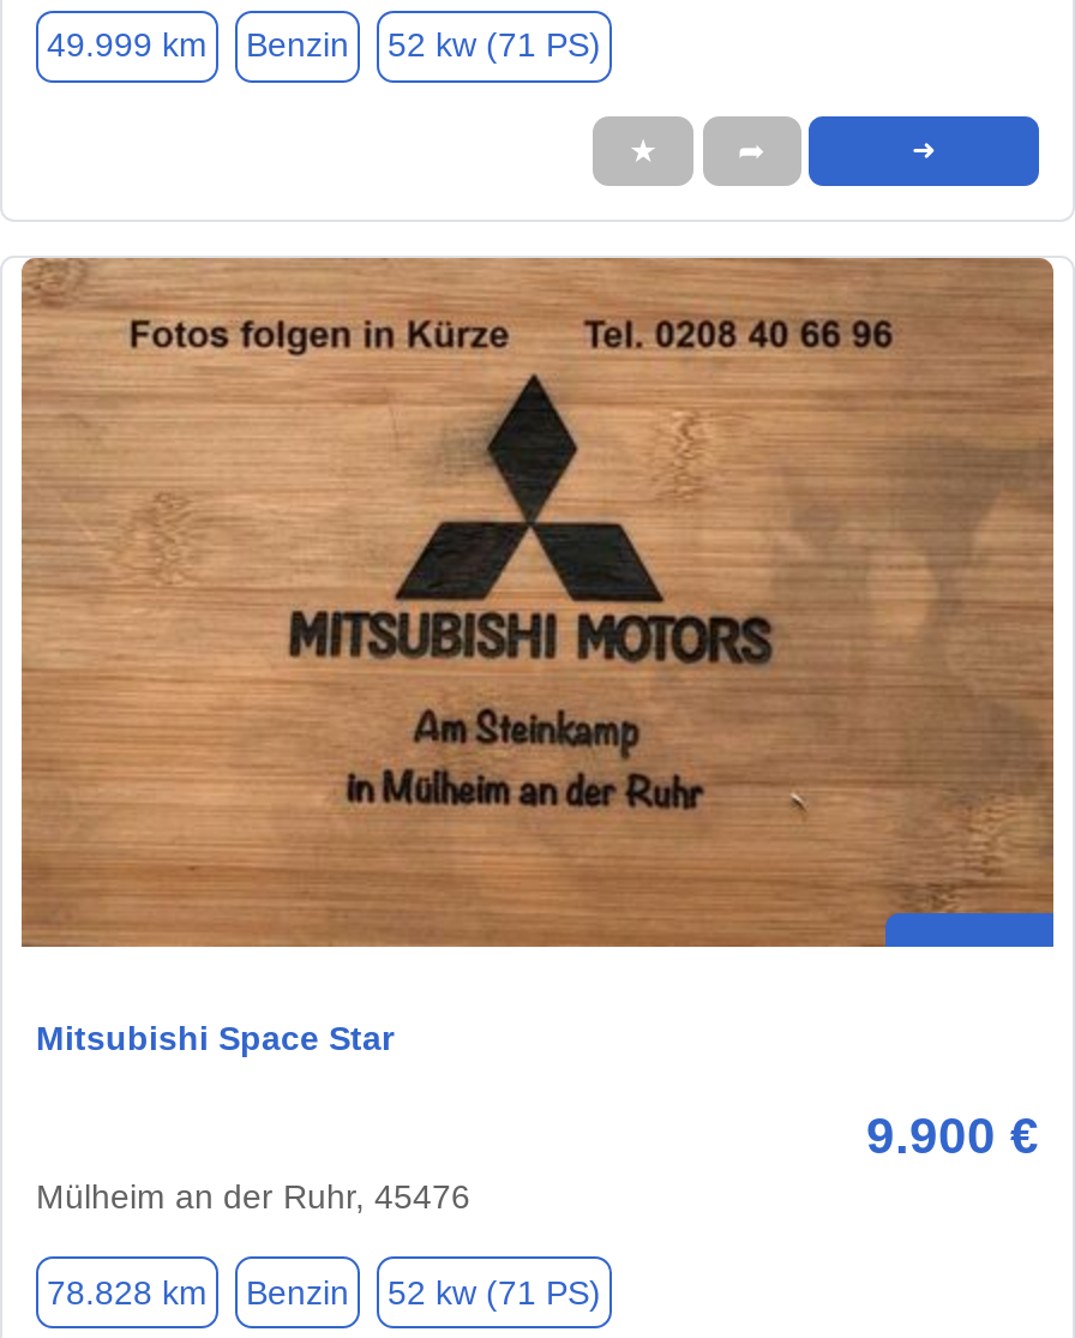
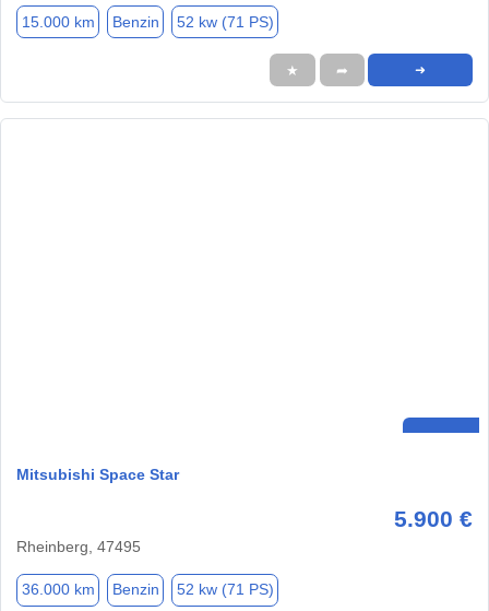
- 49.999 km Benzin 52 kw (71 PS)
+ 15.000 km Benzin 52 kw (71 PS)

- [image]

- 9.900 €
- Mülheim an der Ruhr, 45476
+ 5.900 €
+ Rheinberg, 47495

- 78.828 km Benzin 52 kw (71 PS)
+ 36.000 km Benzin 52 kw (71 PS)
